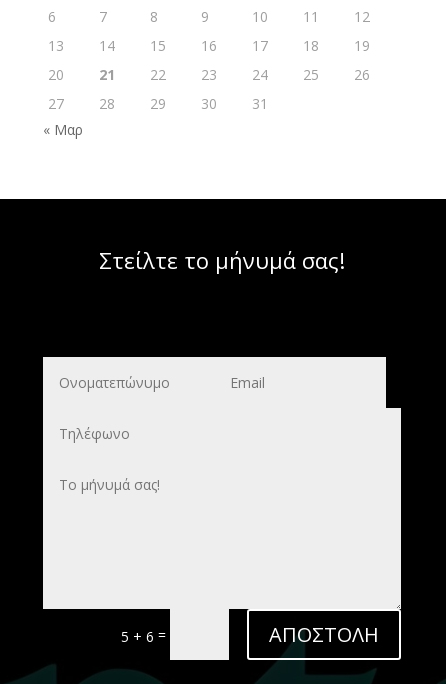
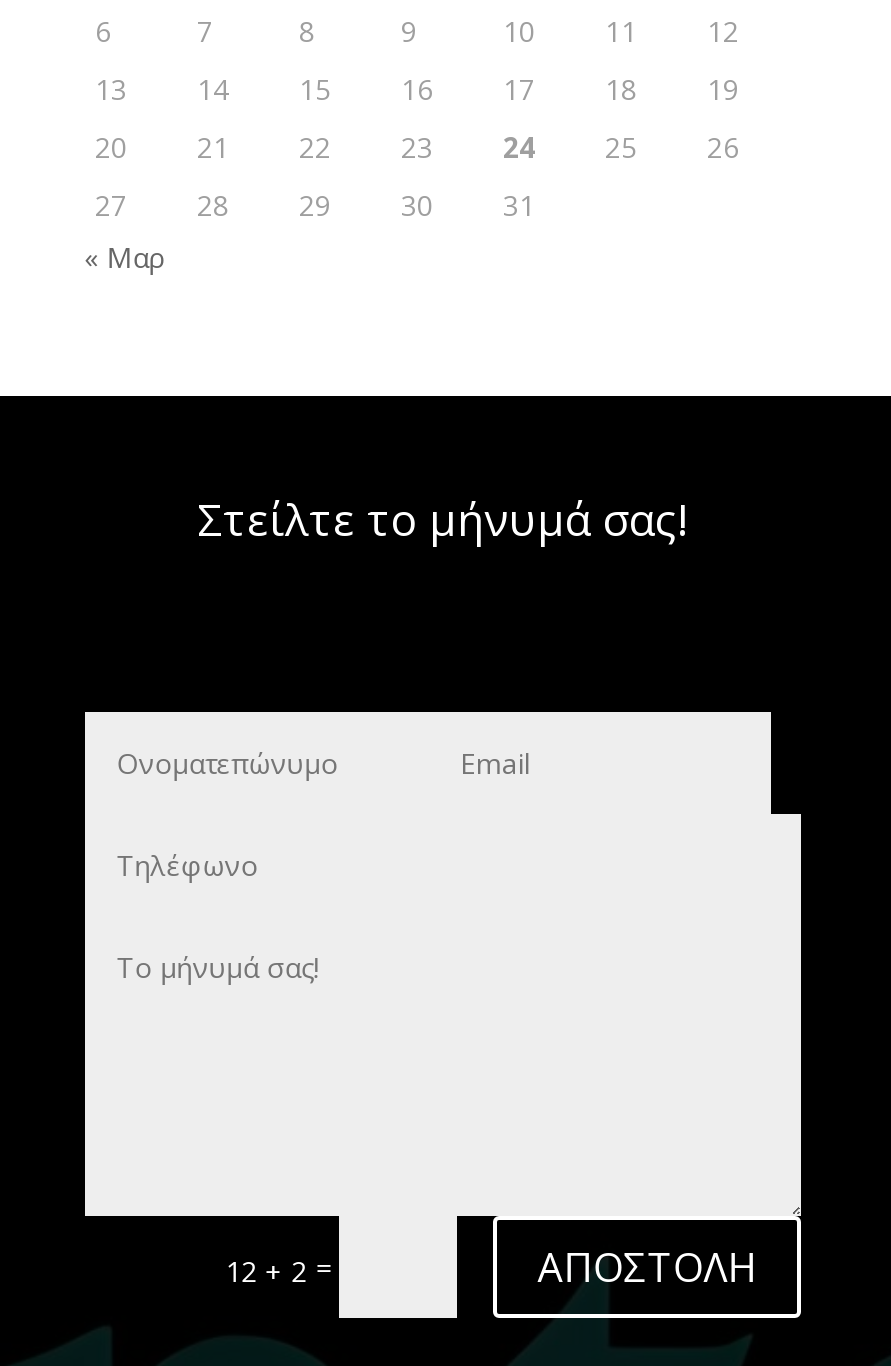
- 5 + 6 =
+ 12 + 2 =
